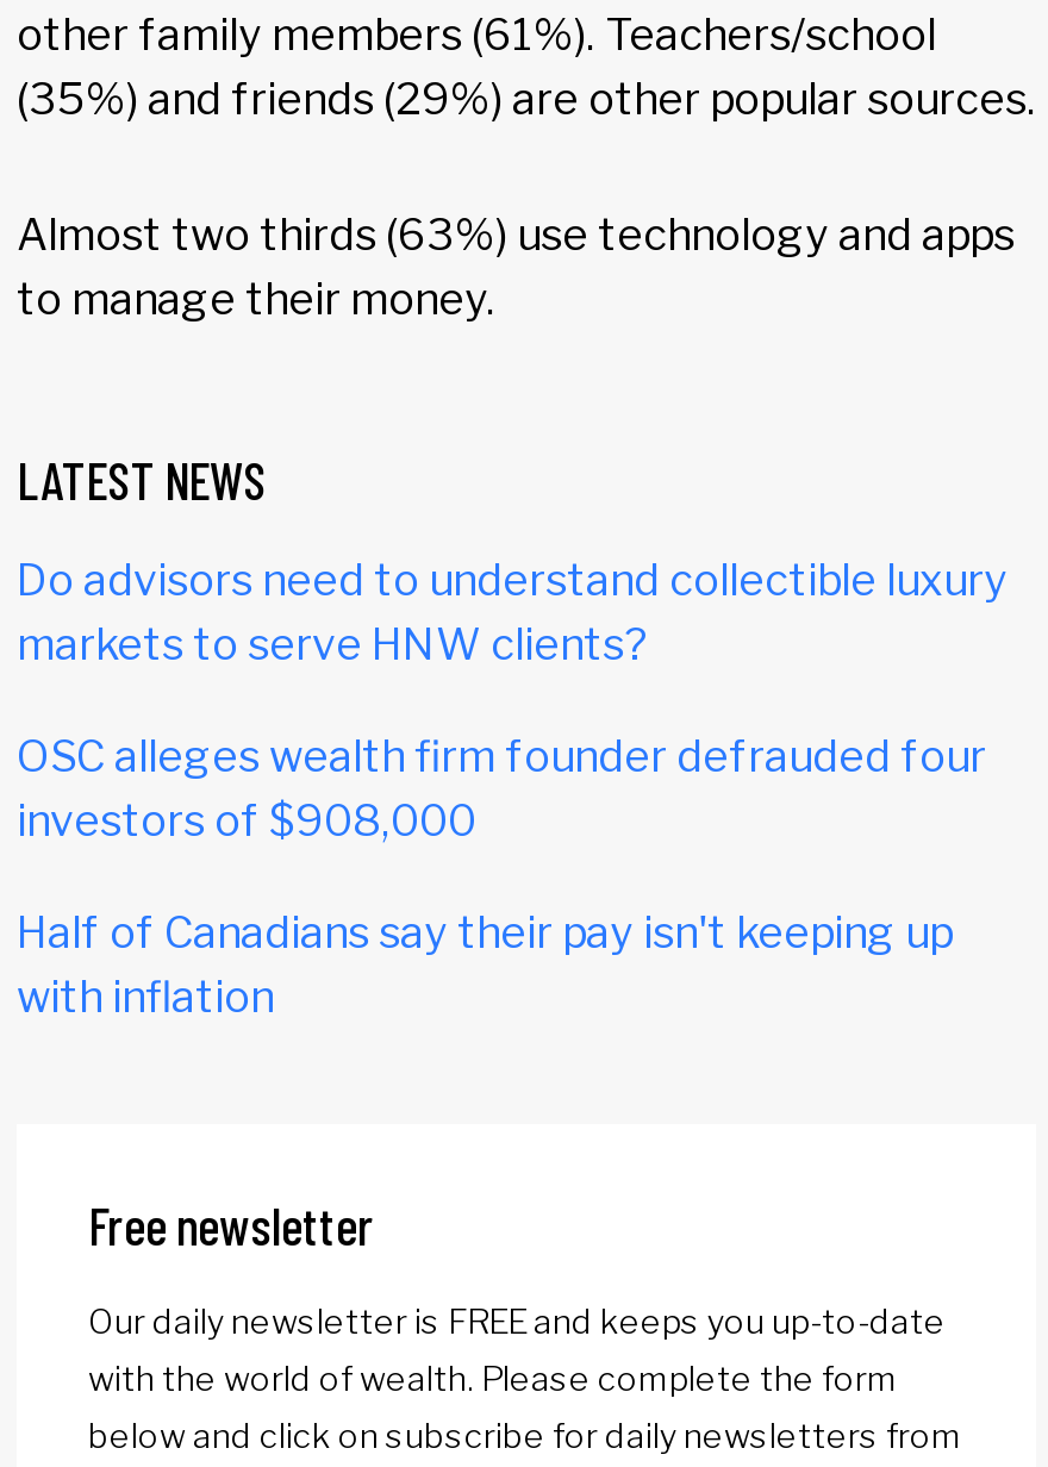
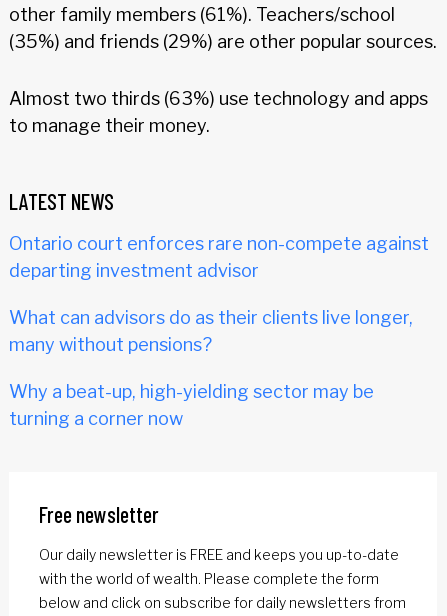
- Do advisors need to understand collectible luxury
- markets to serve HNW clients?
+ Ontario court enforces rare non-compete against
+ departing investment advisor

- OSC alleges wealth firm founder defrauded four
- investors of $908,000
+ What can advisors do as their clients live longer,
+ many without pensions?

- Half of Canadians say their pay isn't keeping up
- with inflation
+ Why a beat-up, high-yielding sector may be
+ turning a corner now
